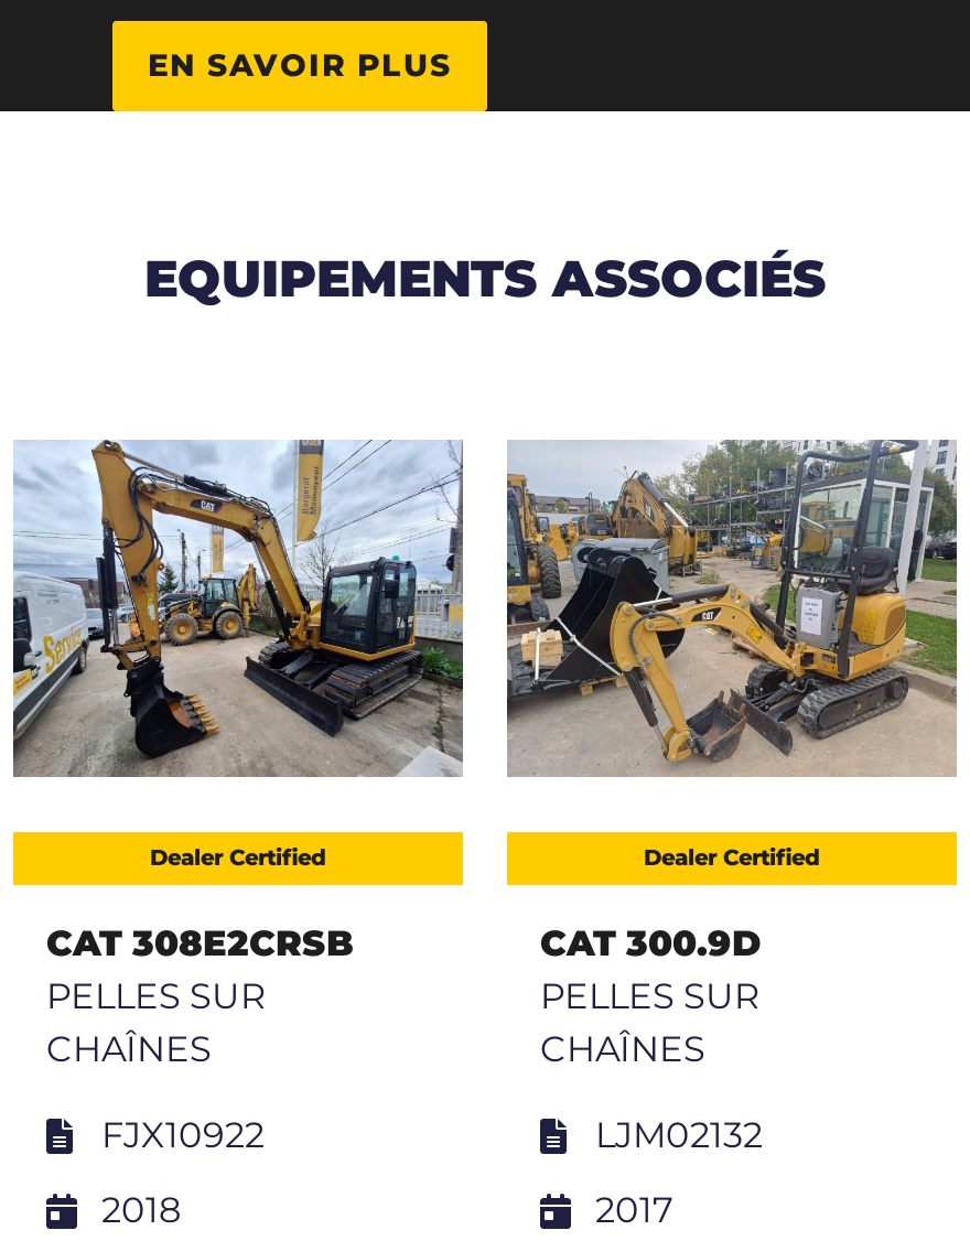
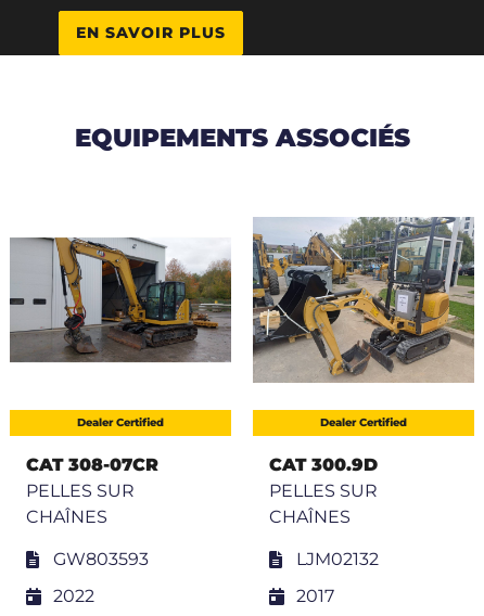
- [image]
+ [image]

- CAT 308E2CRSB
+ CAT 308-07CR

- FJX10922
+ GW803593

- 2018
+ 2022
